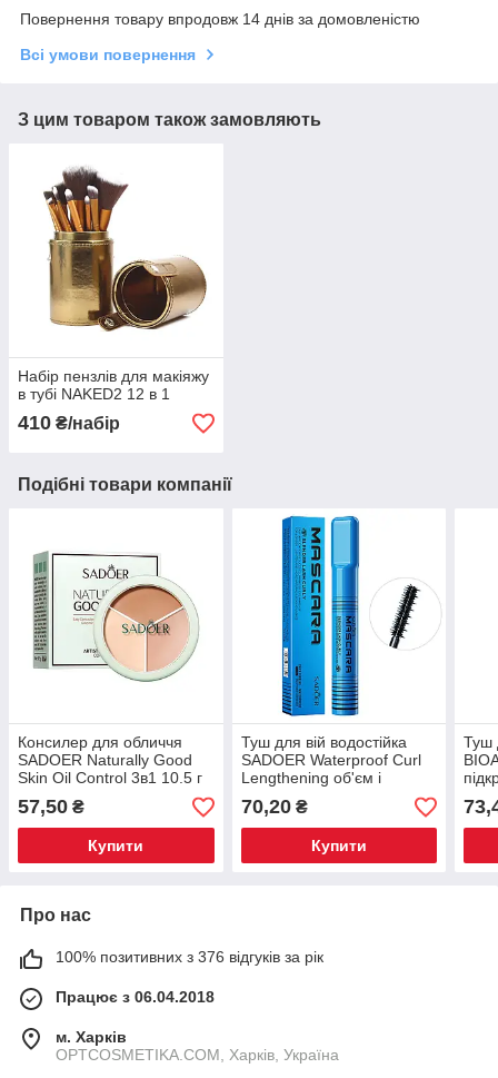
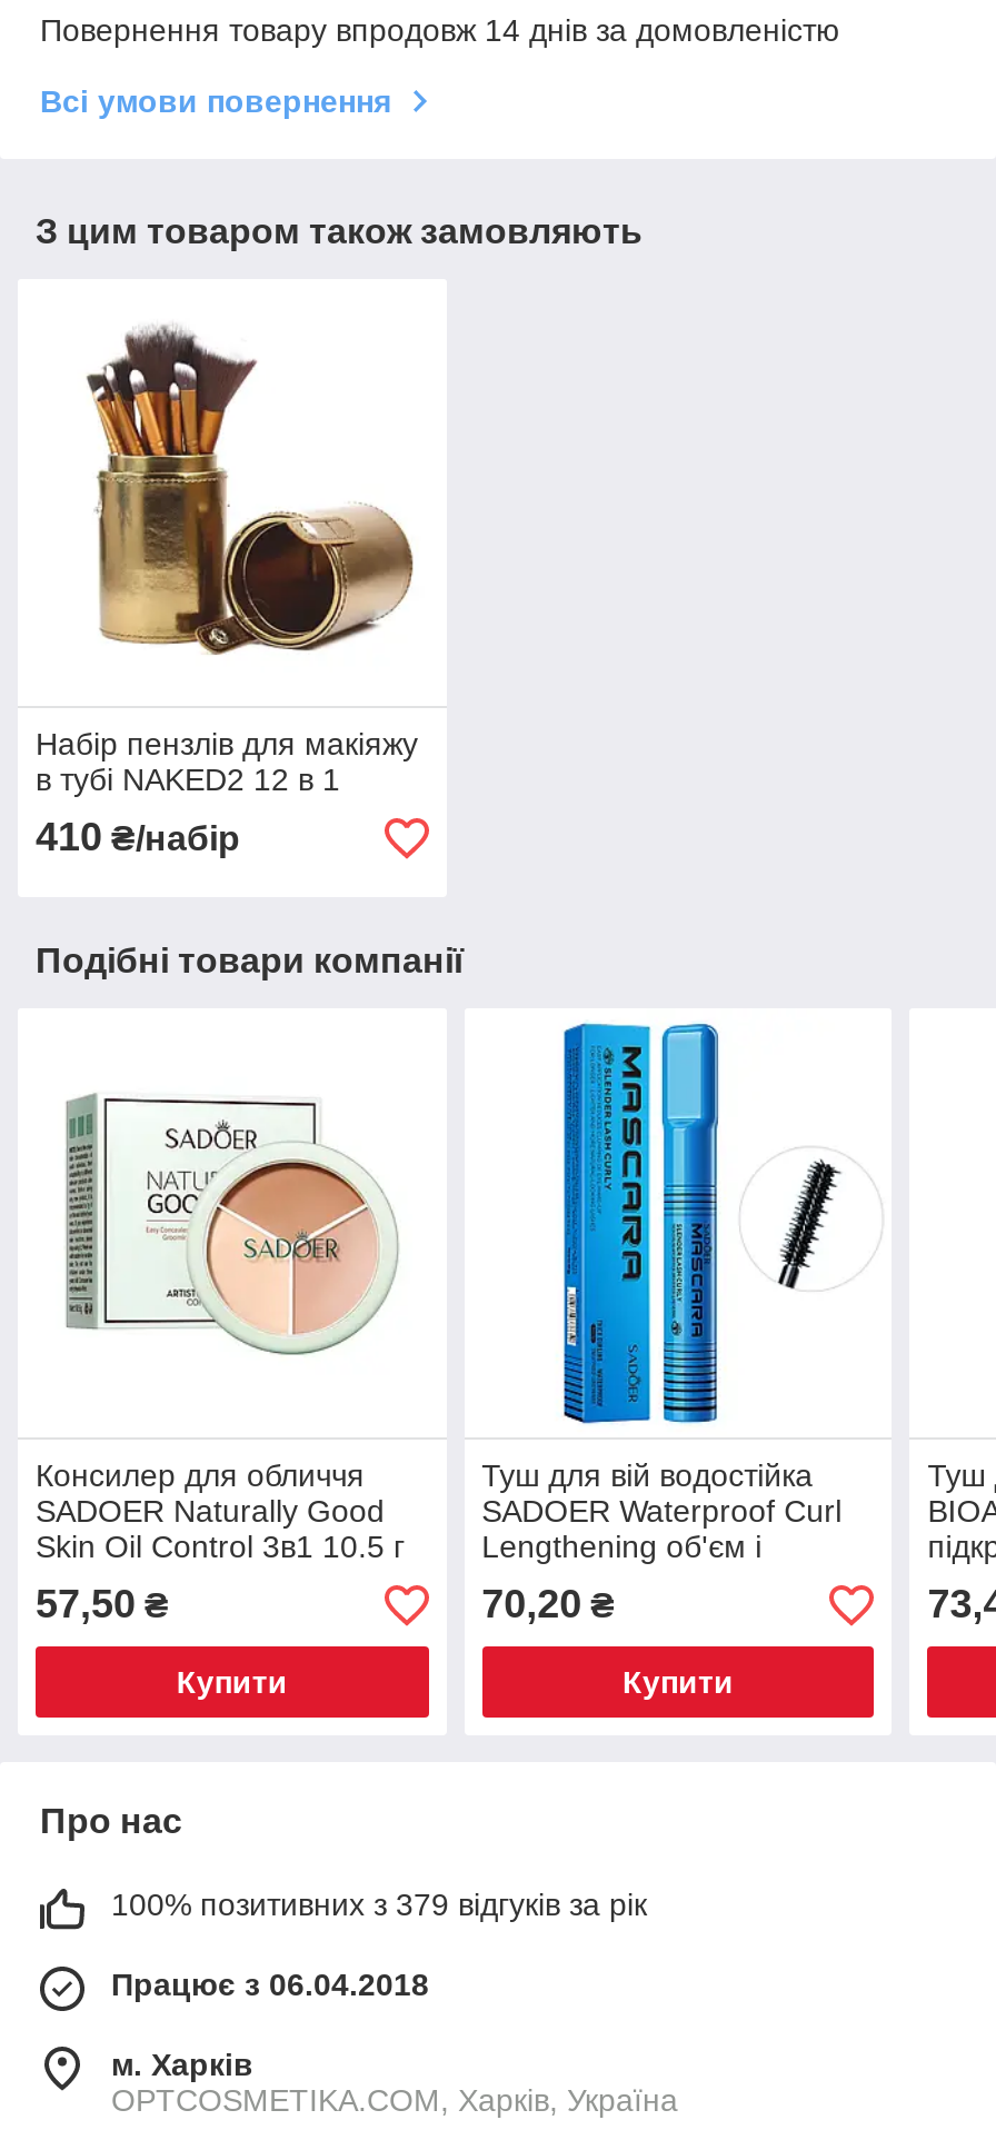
- 100% позитивних з 376 відгуків за рік
+ 100% позитивних з 379 відгуків за рік
